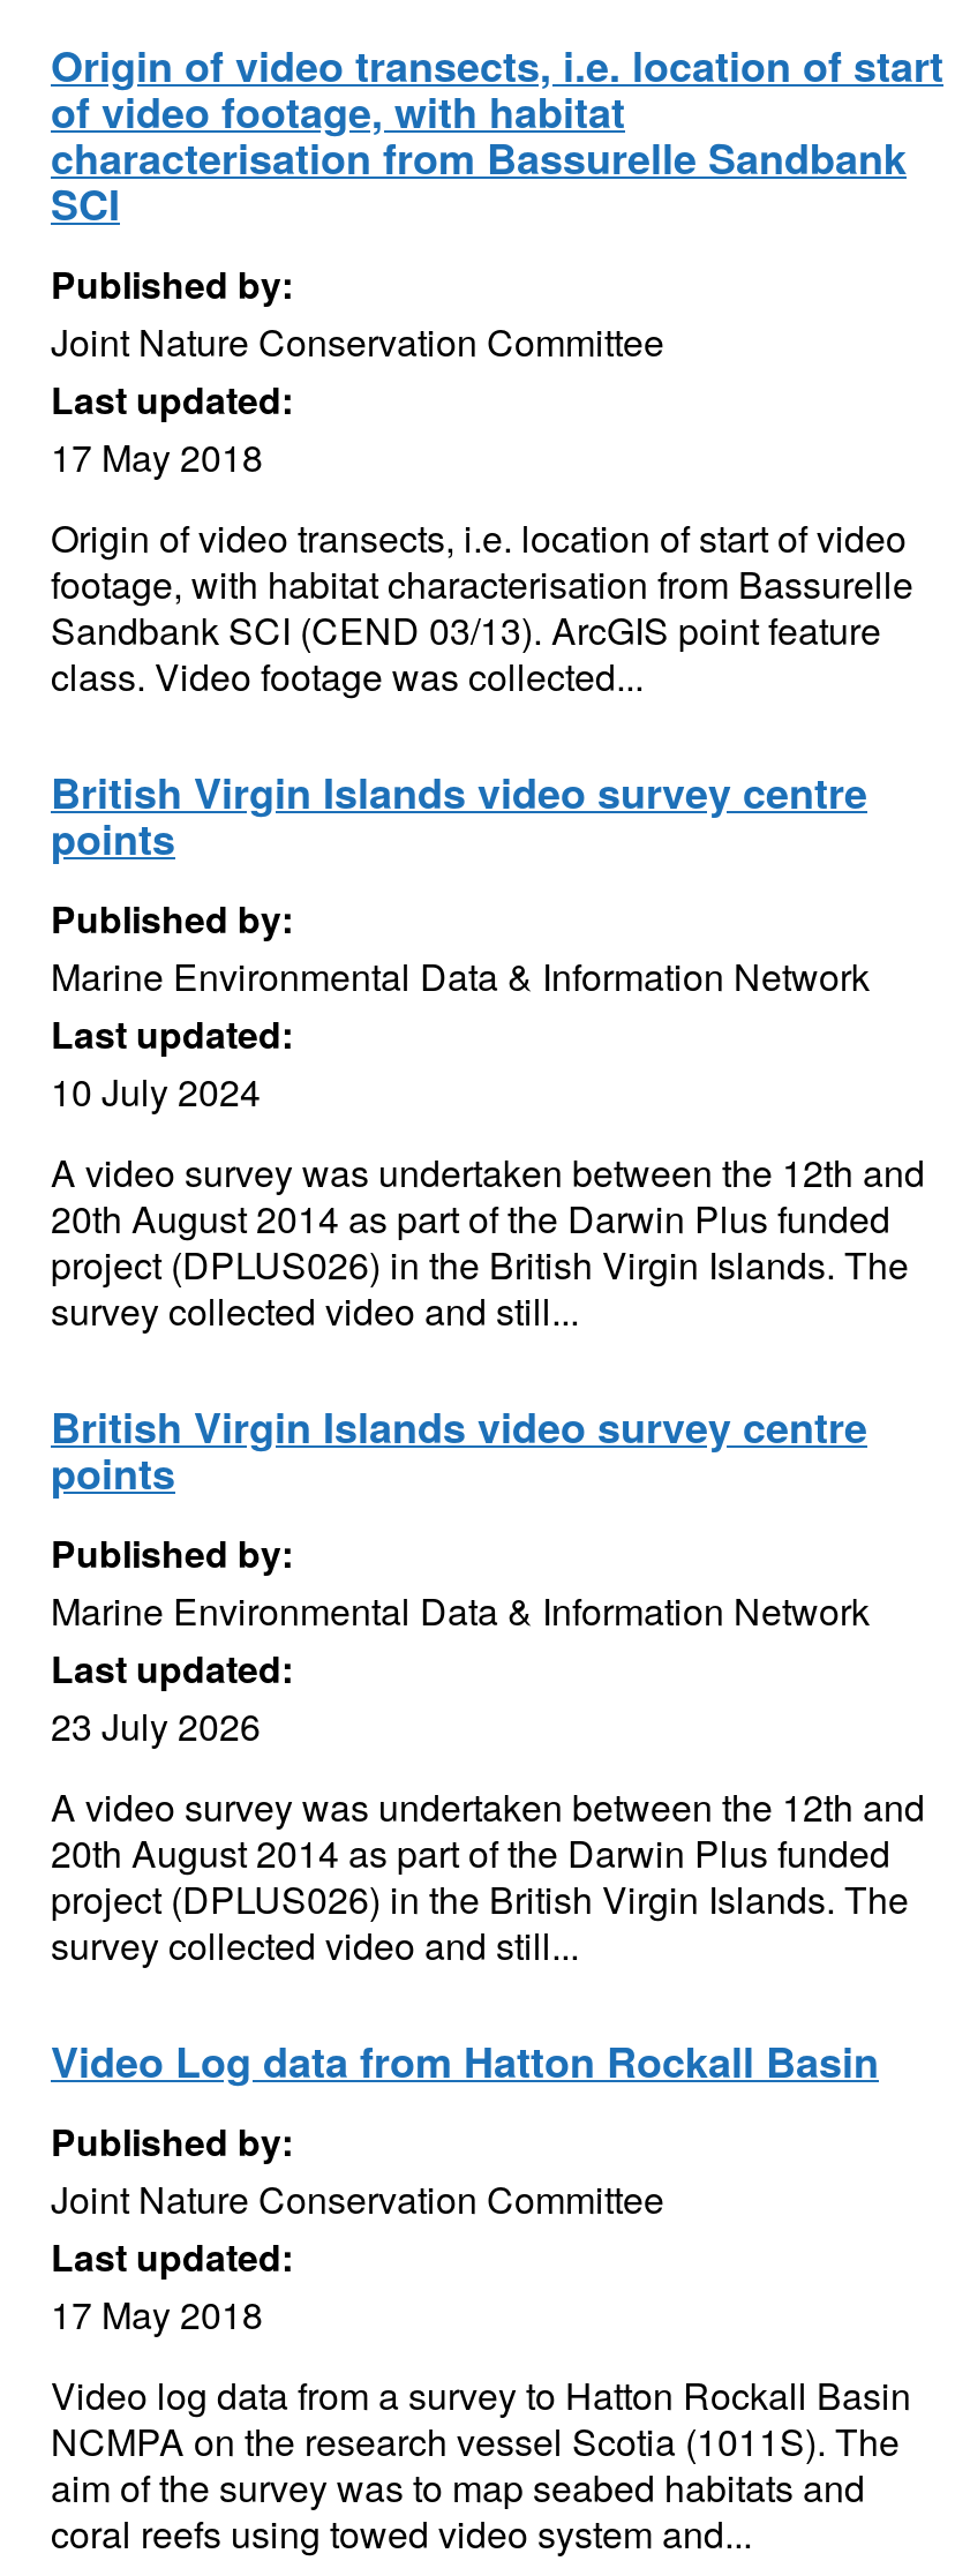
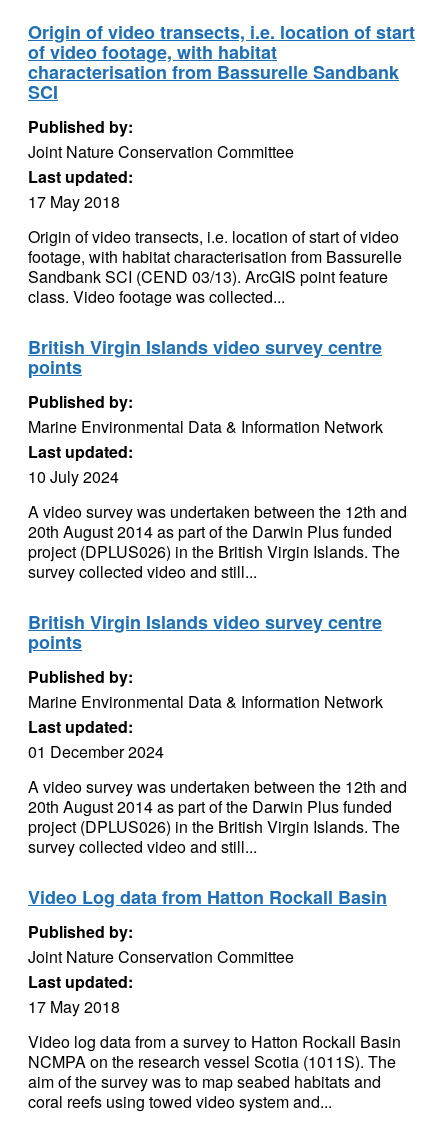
- 23 July 2026
+ 01 December 2024
